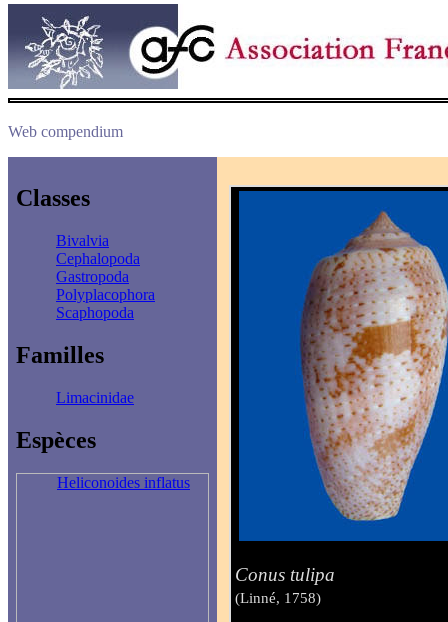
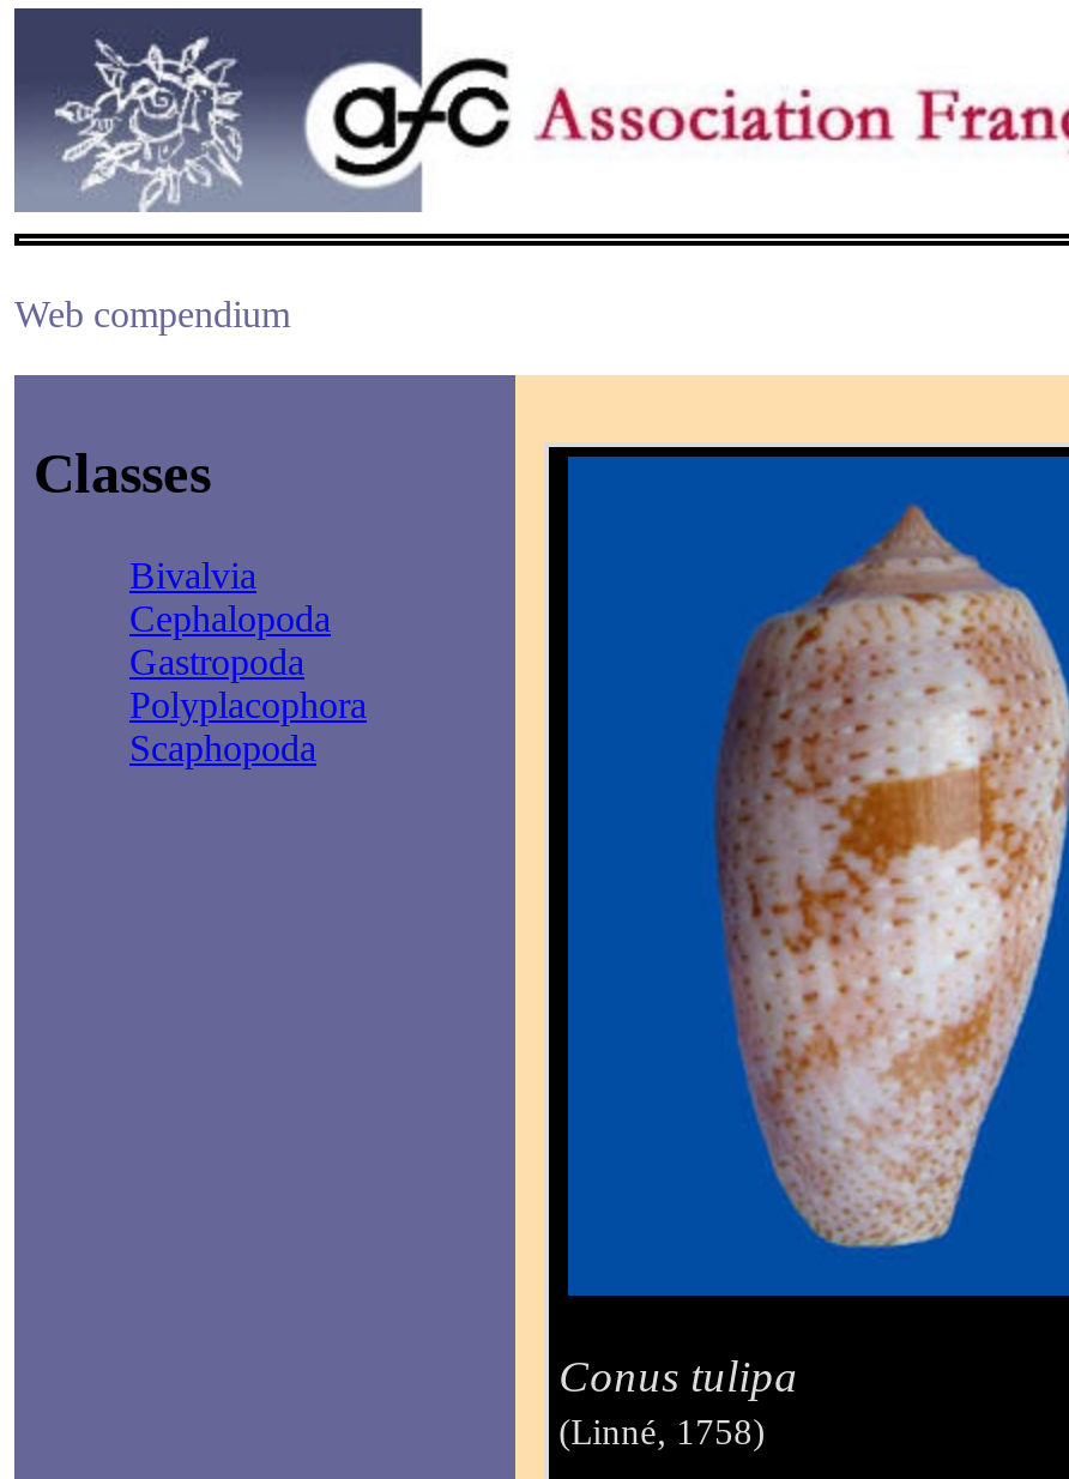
- Familles
- Limacinidae
- Espèces
- Heliconoides inflatus
